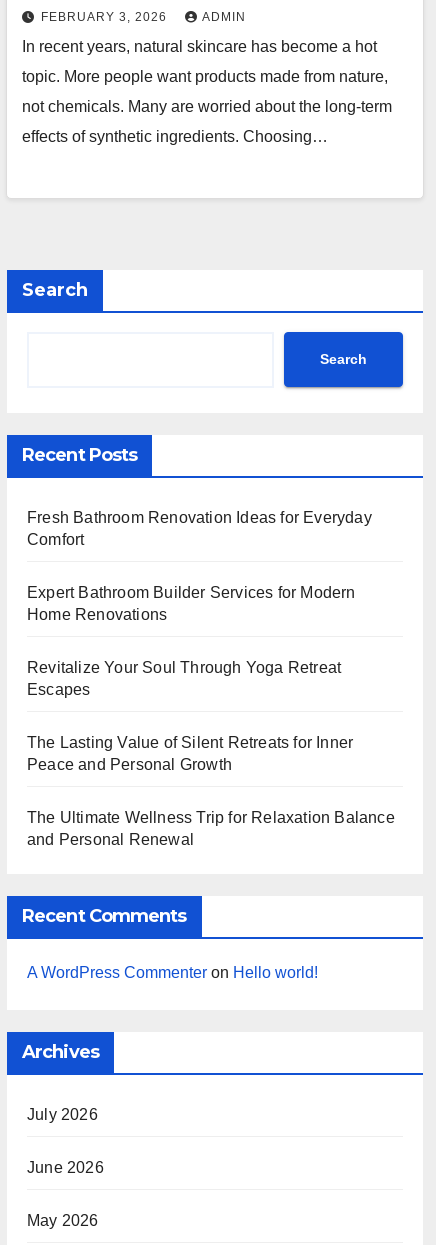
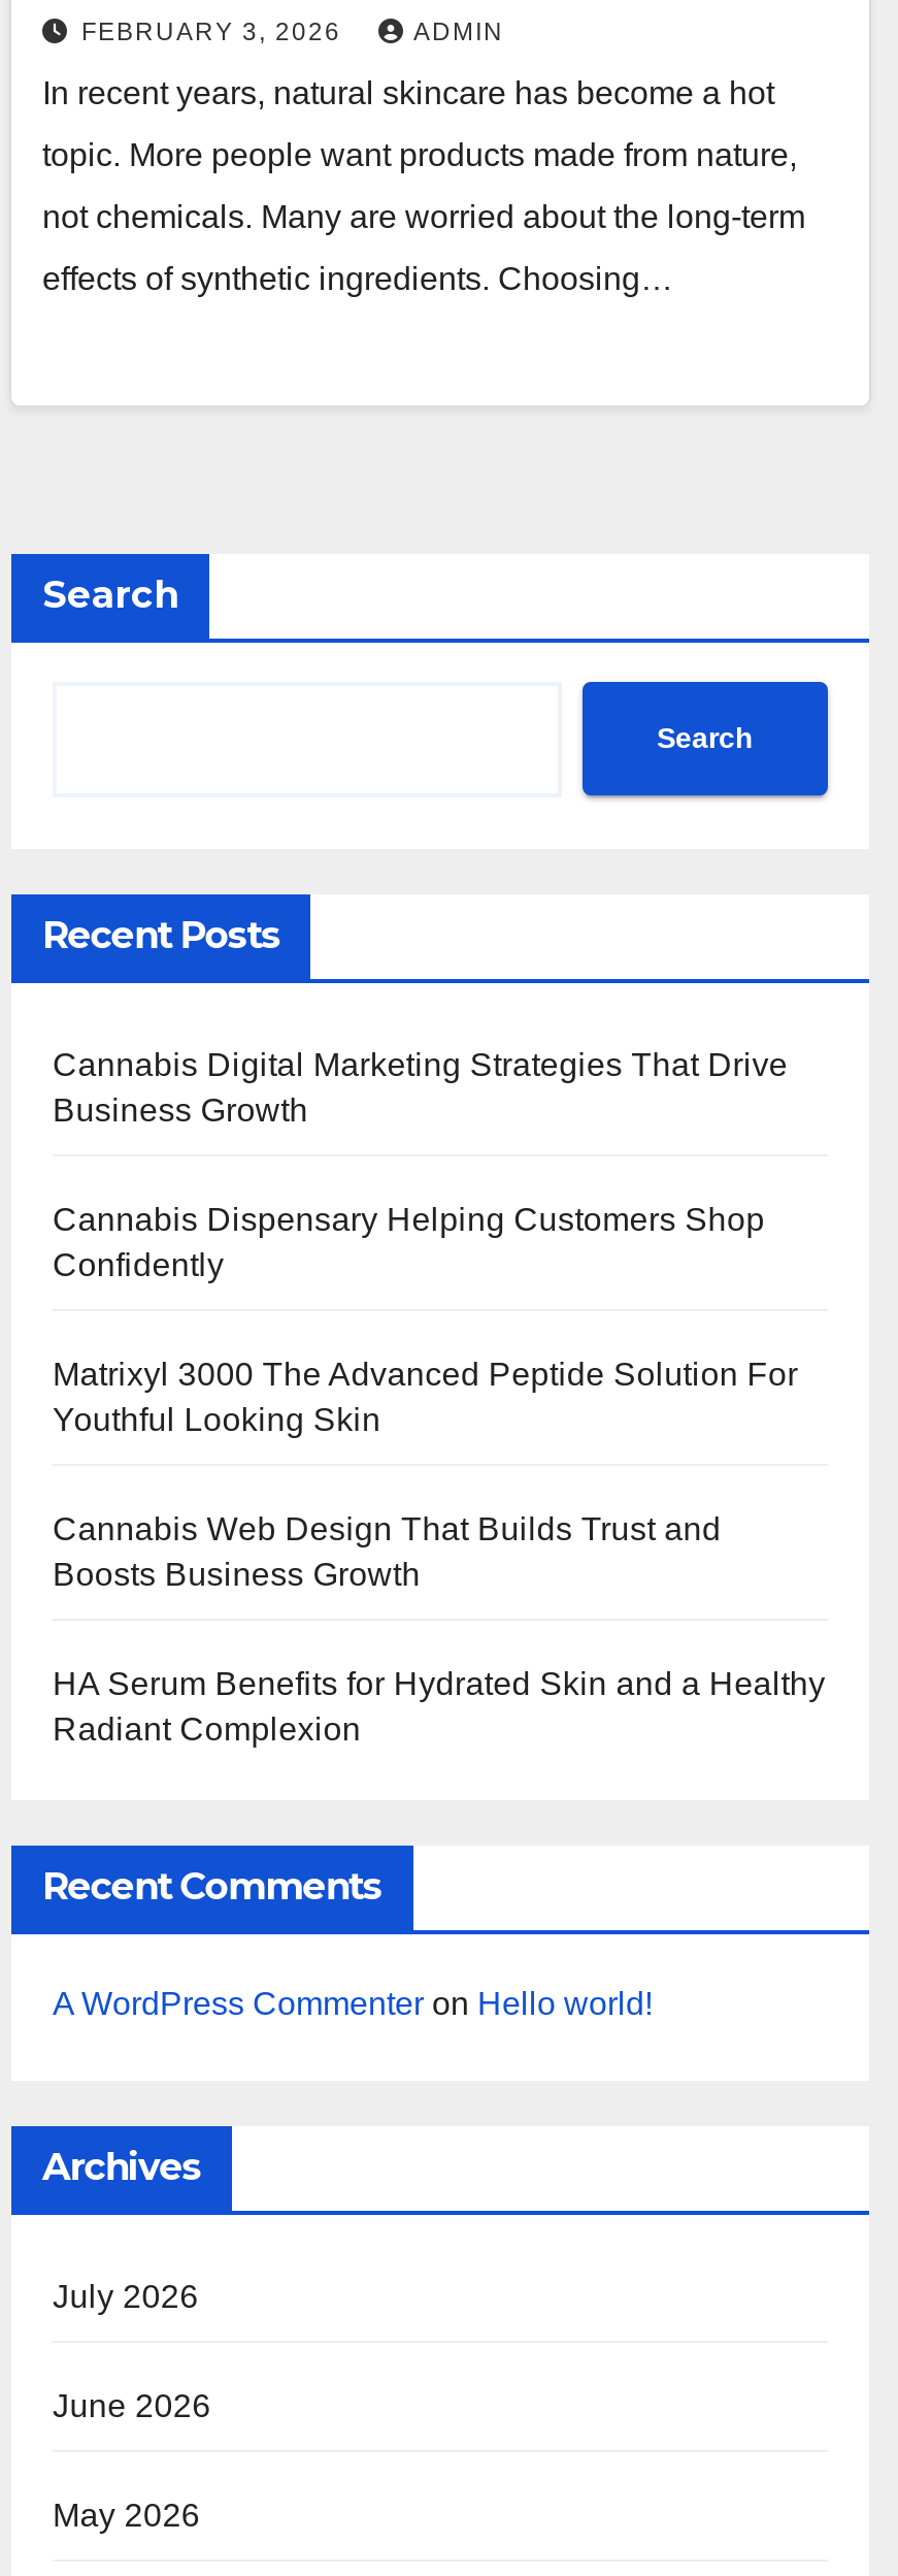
- Fresh Bathroom Renovation Ideas for Everyday
- Comfort
+ Cannabis Digital Marketing Strategies That Drive
+ Business Growth

- Expert Bathroom Builder Services for Modern
- Home Renovations
+ Cannabis Dispensary Helping Customers Shop
+ Confidently

- Revitalize Your Soul Through Yoga Retreat
- Escapes
+ Matrixyl 3000 The Advanced Peptide Solution For
+ Youthful Looking Skin

- The Lasting Value of Silent Retreats for Inner
- Peace and Personal Growth
+ Cannabis Web Design That Builds Trust and
+ Boosts Business Growth

- The Ultimate Wellness Trip for Relaxation Balance
- and Personal Renewal
+ HA Serum Benefits for Hydrated Skin and a Healthy
+ Radiant Complexion
